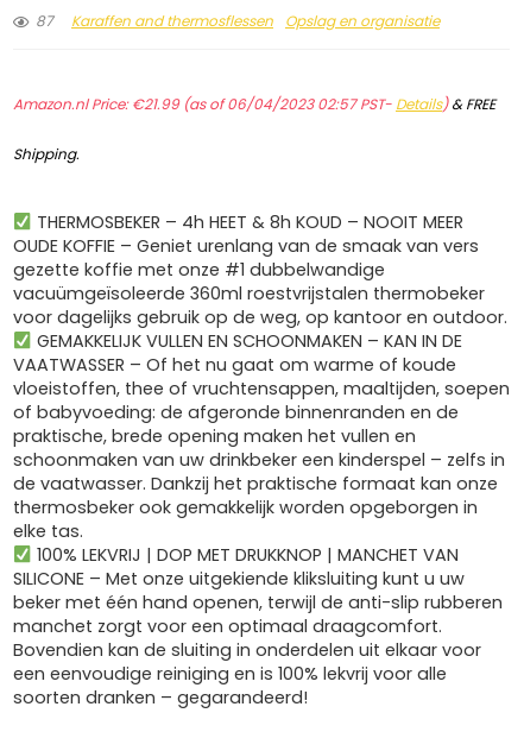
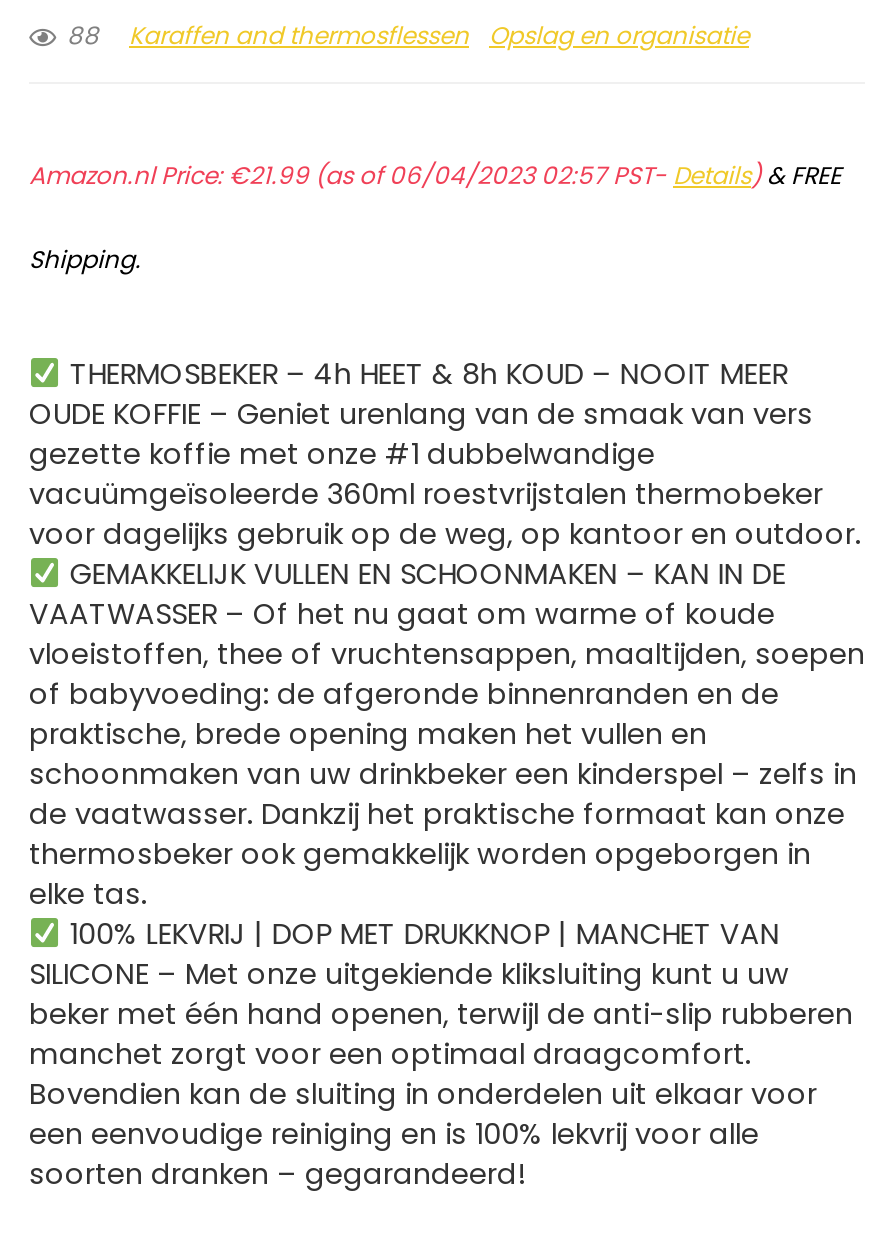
- 87 Karaffen and thermosflessen Opslag en organisatie
+ 88 Karaffen and thermosflessen Opslag en organisatie
